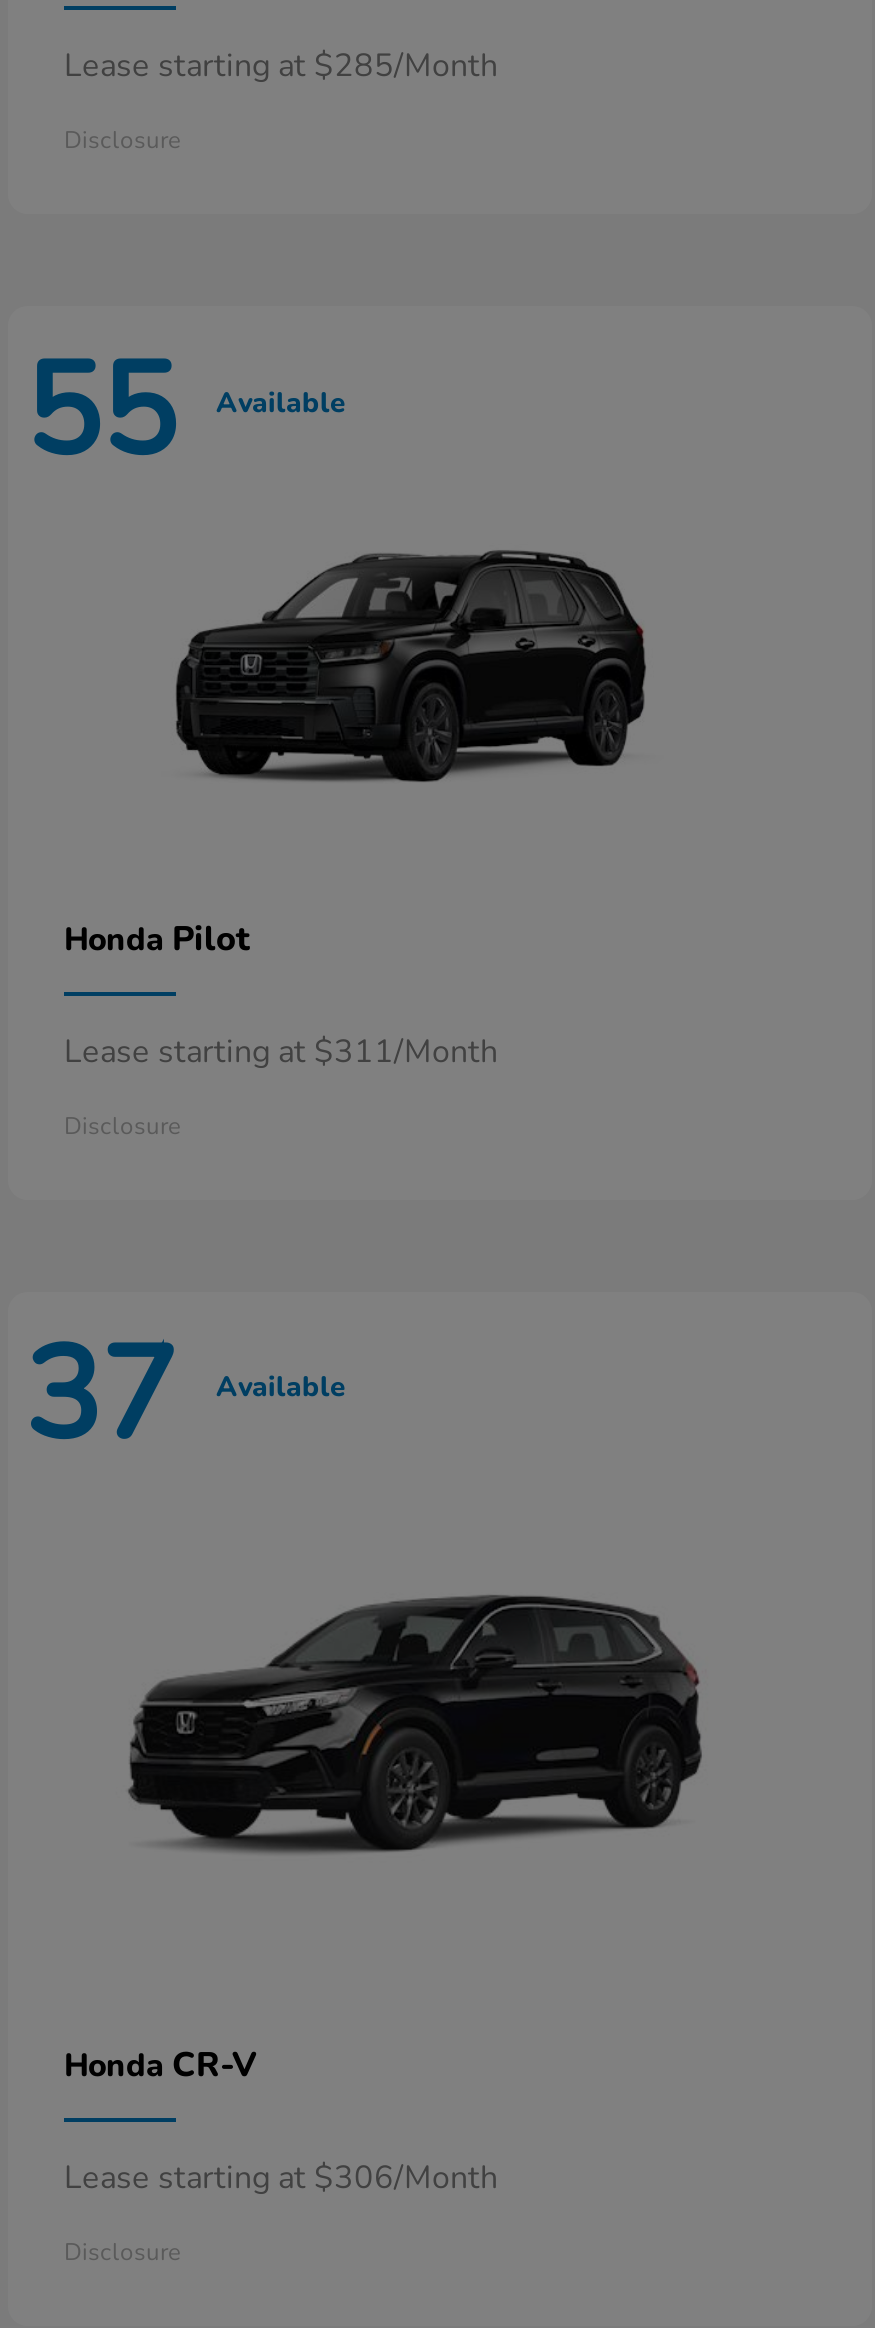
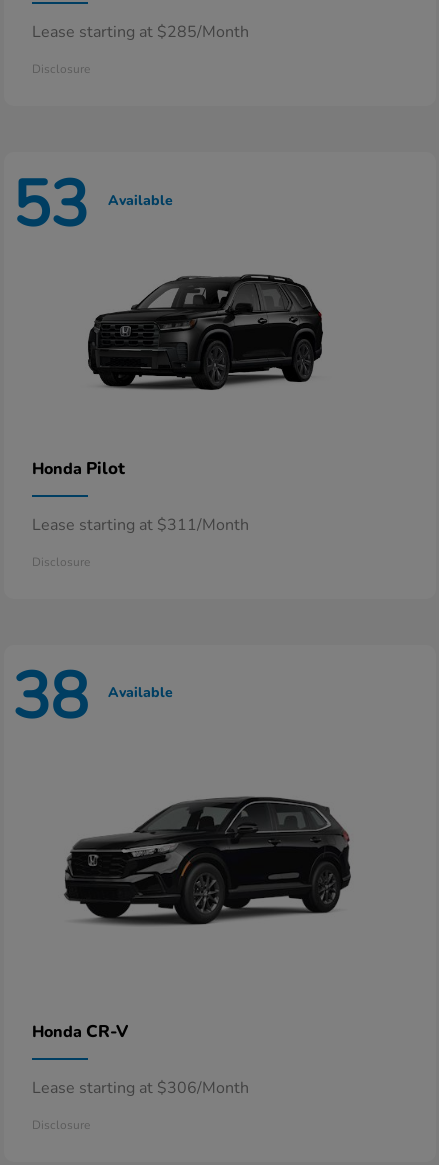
- 55 Available
+ 53 Available

- 37 Available
+ 38 Available
